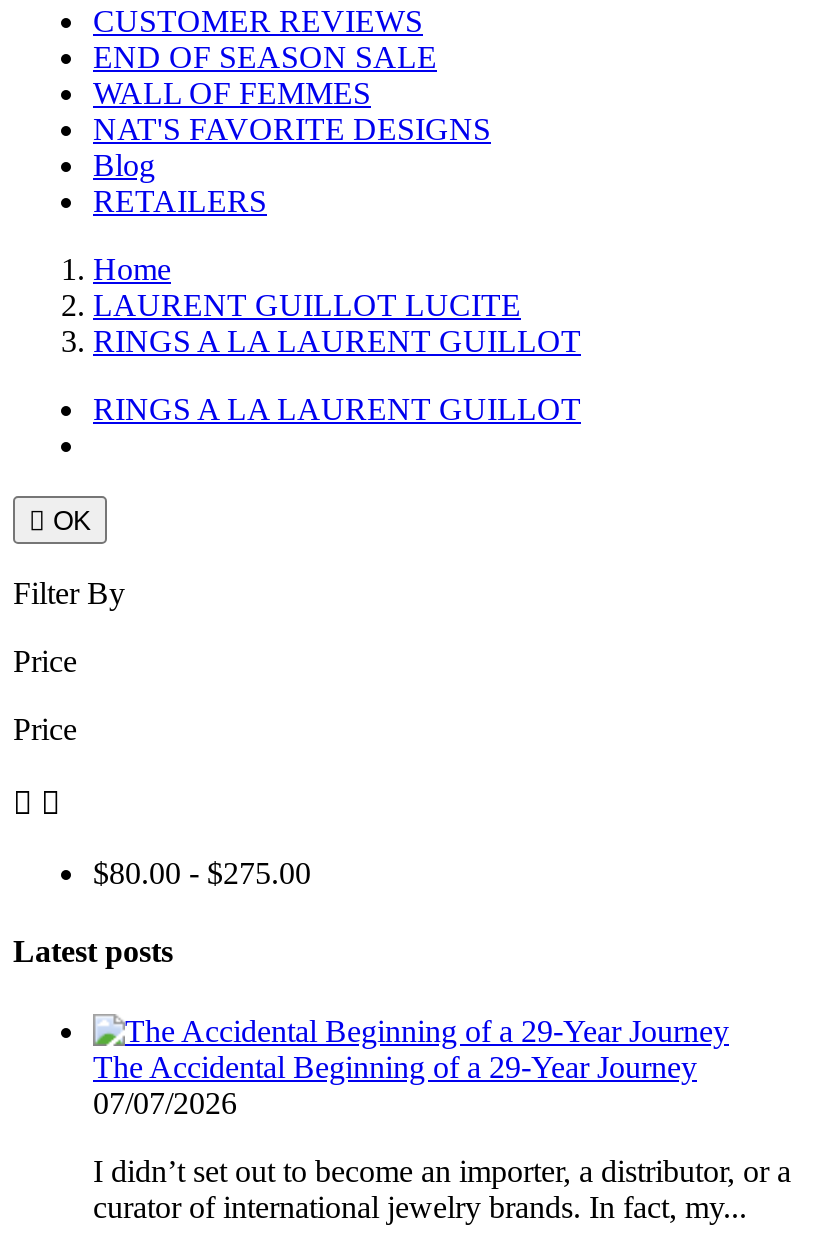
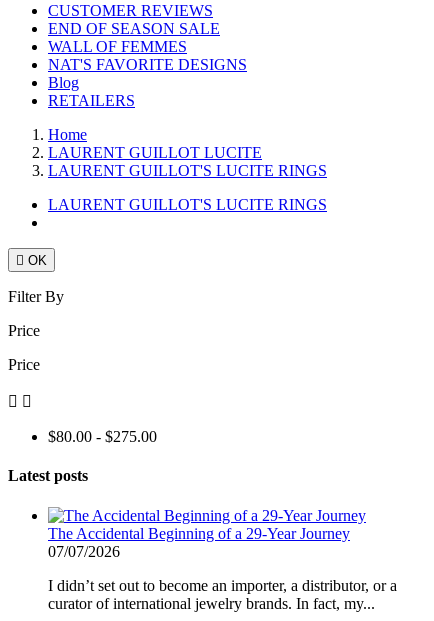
- RINGS A LA LAURENT GUILLOT
+ LAURENT GUILLOT'S LUCITE RINGS

- RINGS A LA LAURENT GUILLOT
+ LAURENT GUILLOT'S LUCITE RINGS
